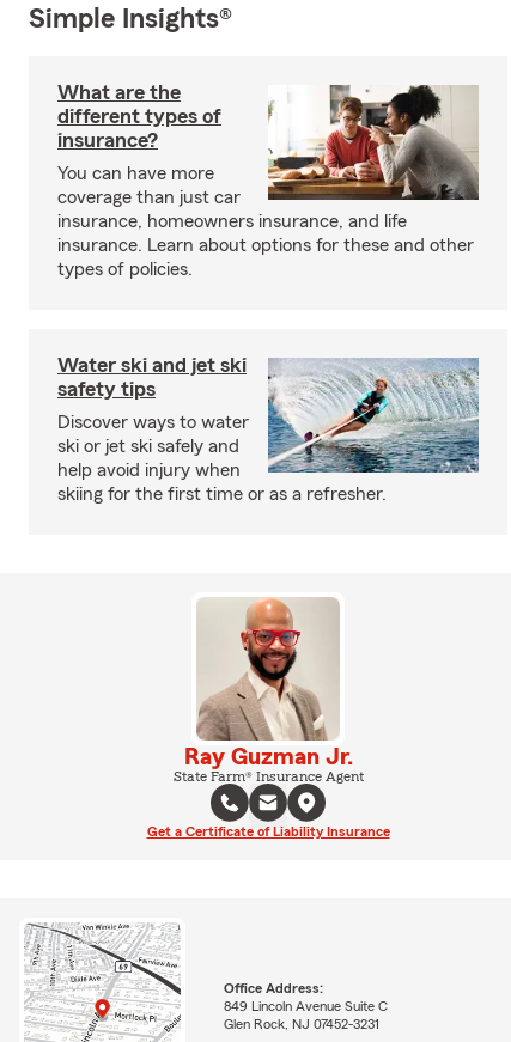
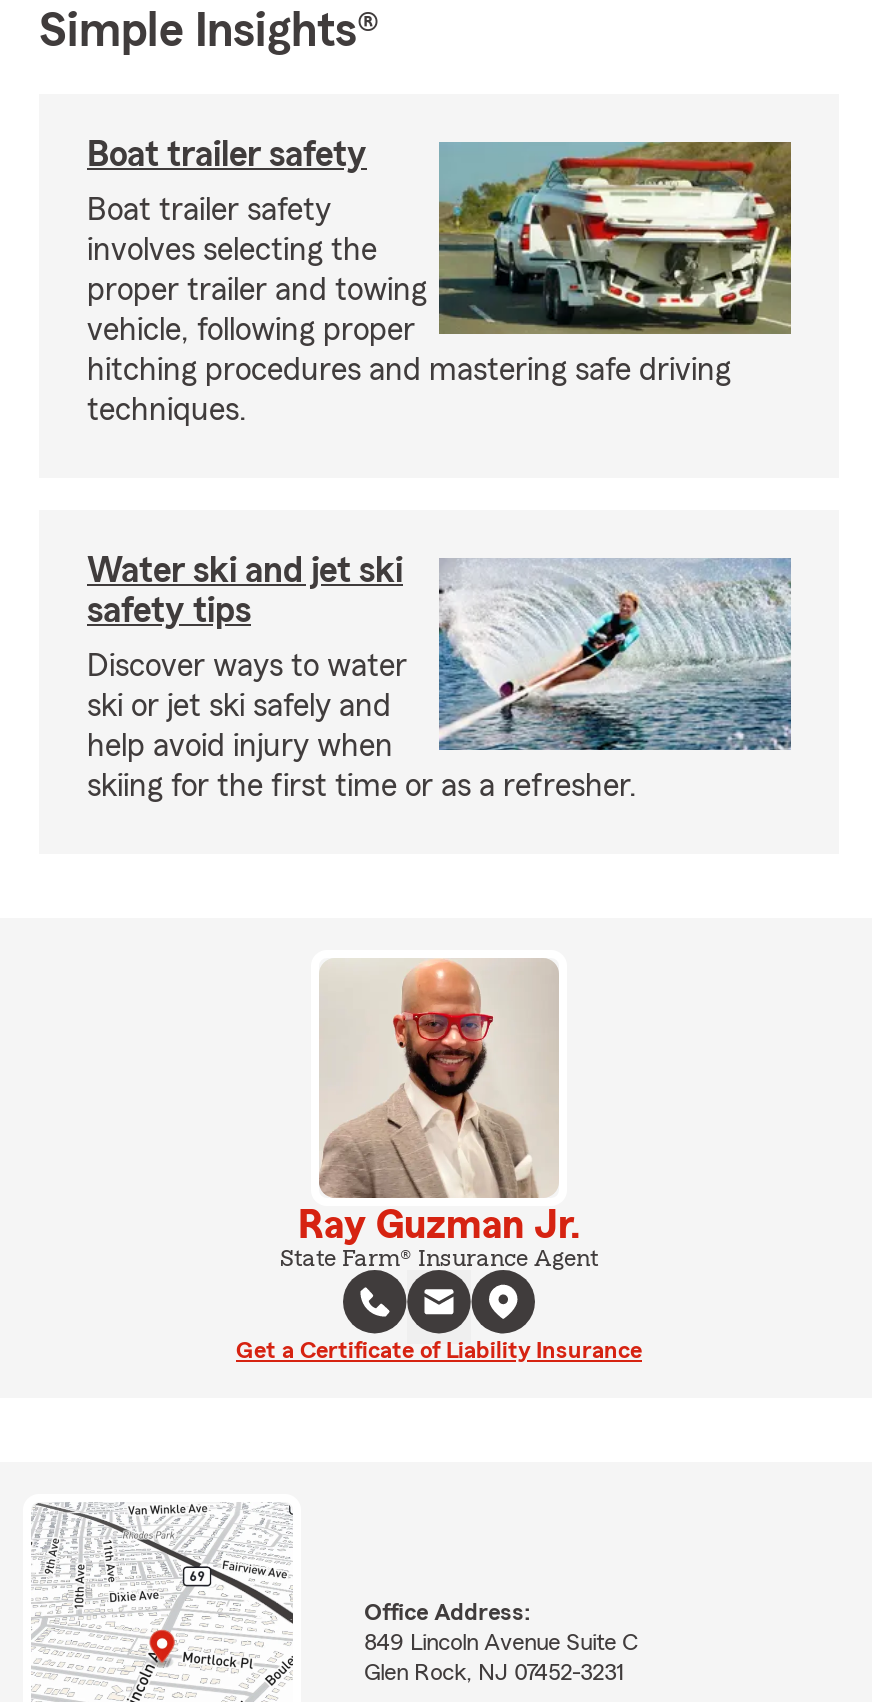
- What are the
- different types of
- insurance?
+ Boat trailer safety

- [image]
- You can have more
- coverage than just car
- insurance, homeowners insurance, and life
- insurance. Learn about options for these and other
- types of policies.
+ [image]
+ Boat trailer safety
+ involves selecting the
+ proper trailer and towing
+ vehicle, following proper
+ hitching procedures and mastering safe driving
+ techniques.
